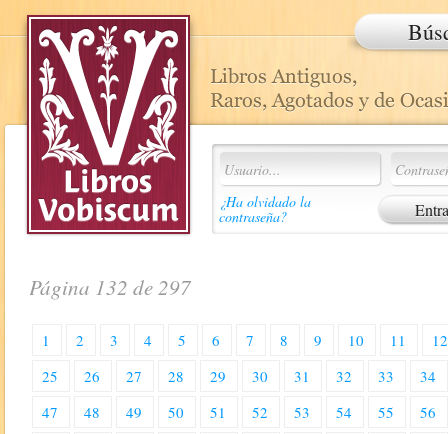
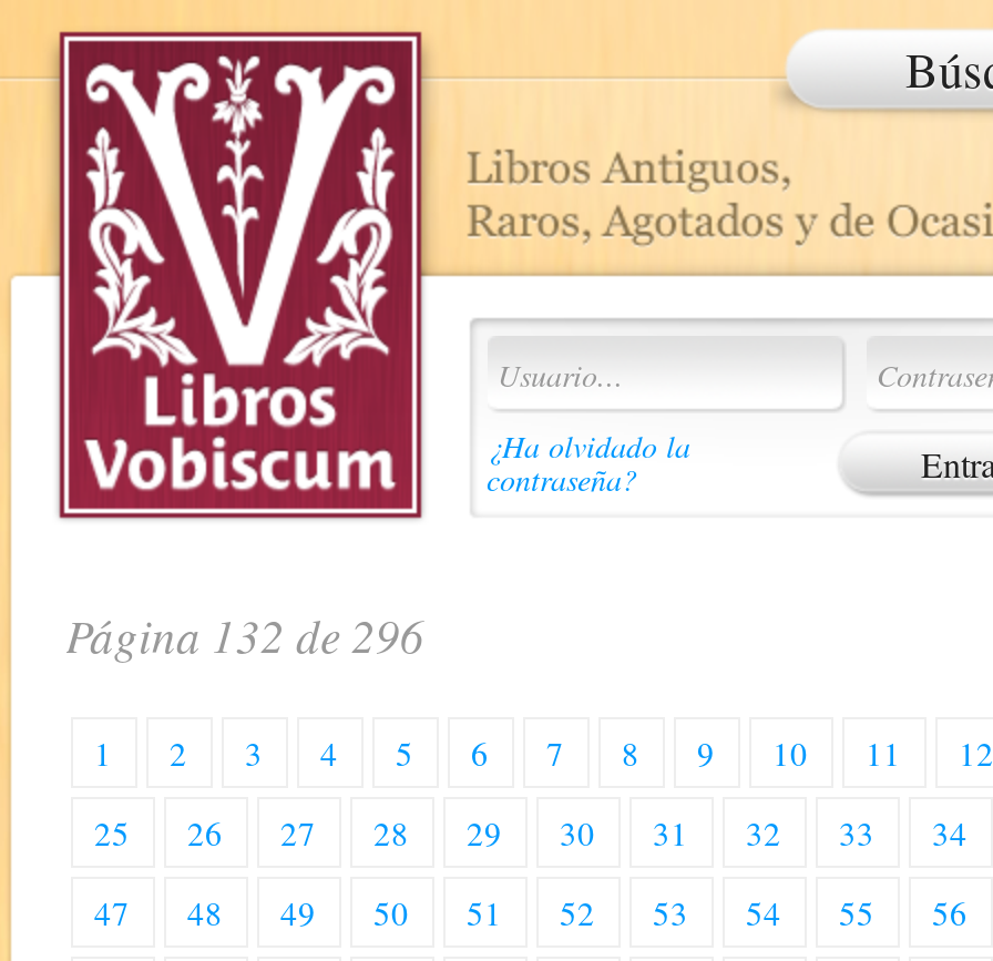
- Página 132 de 297
+ Página 132 de 296
